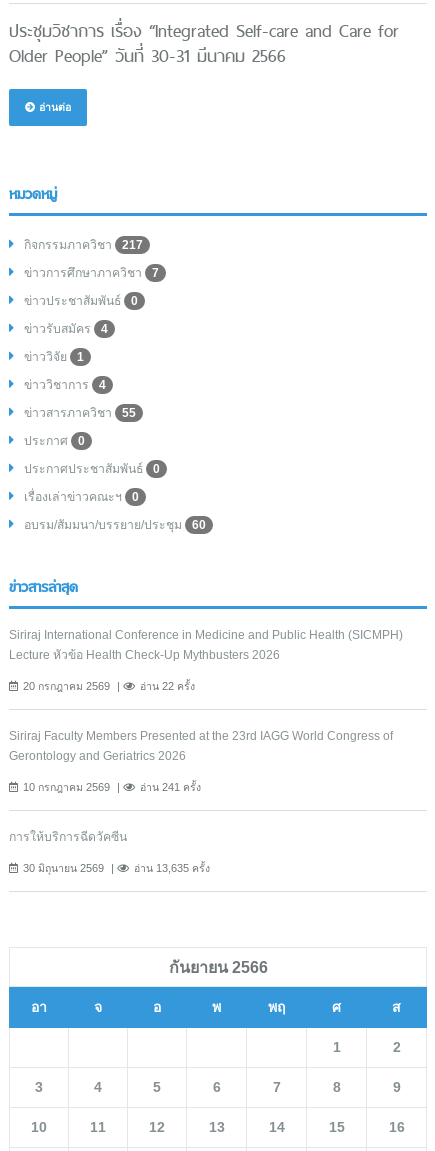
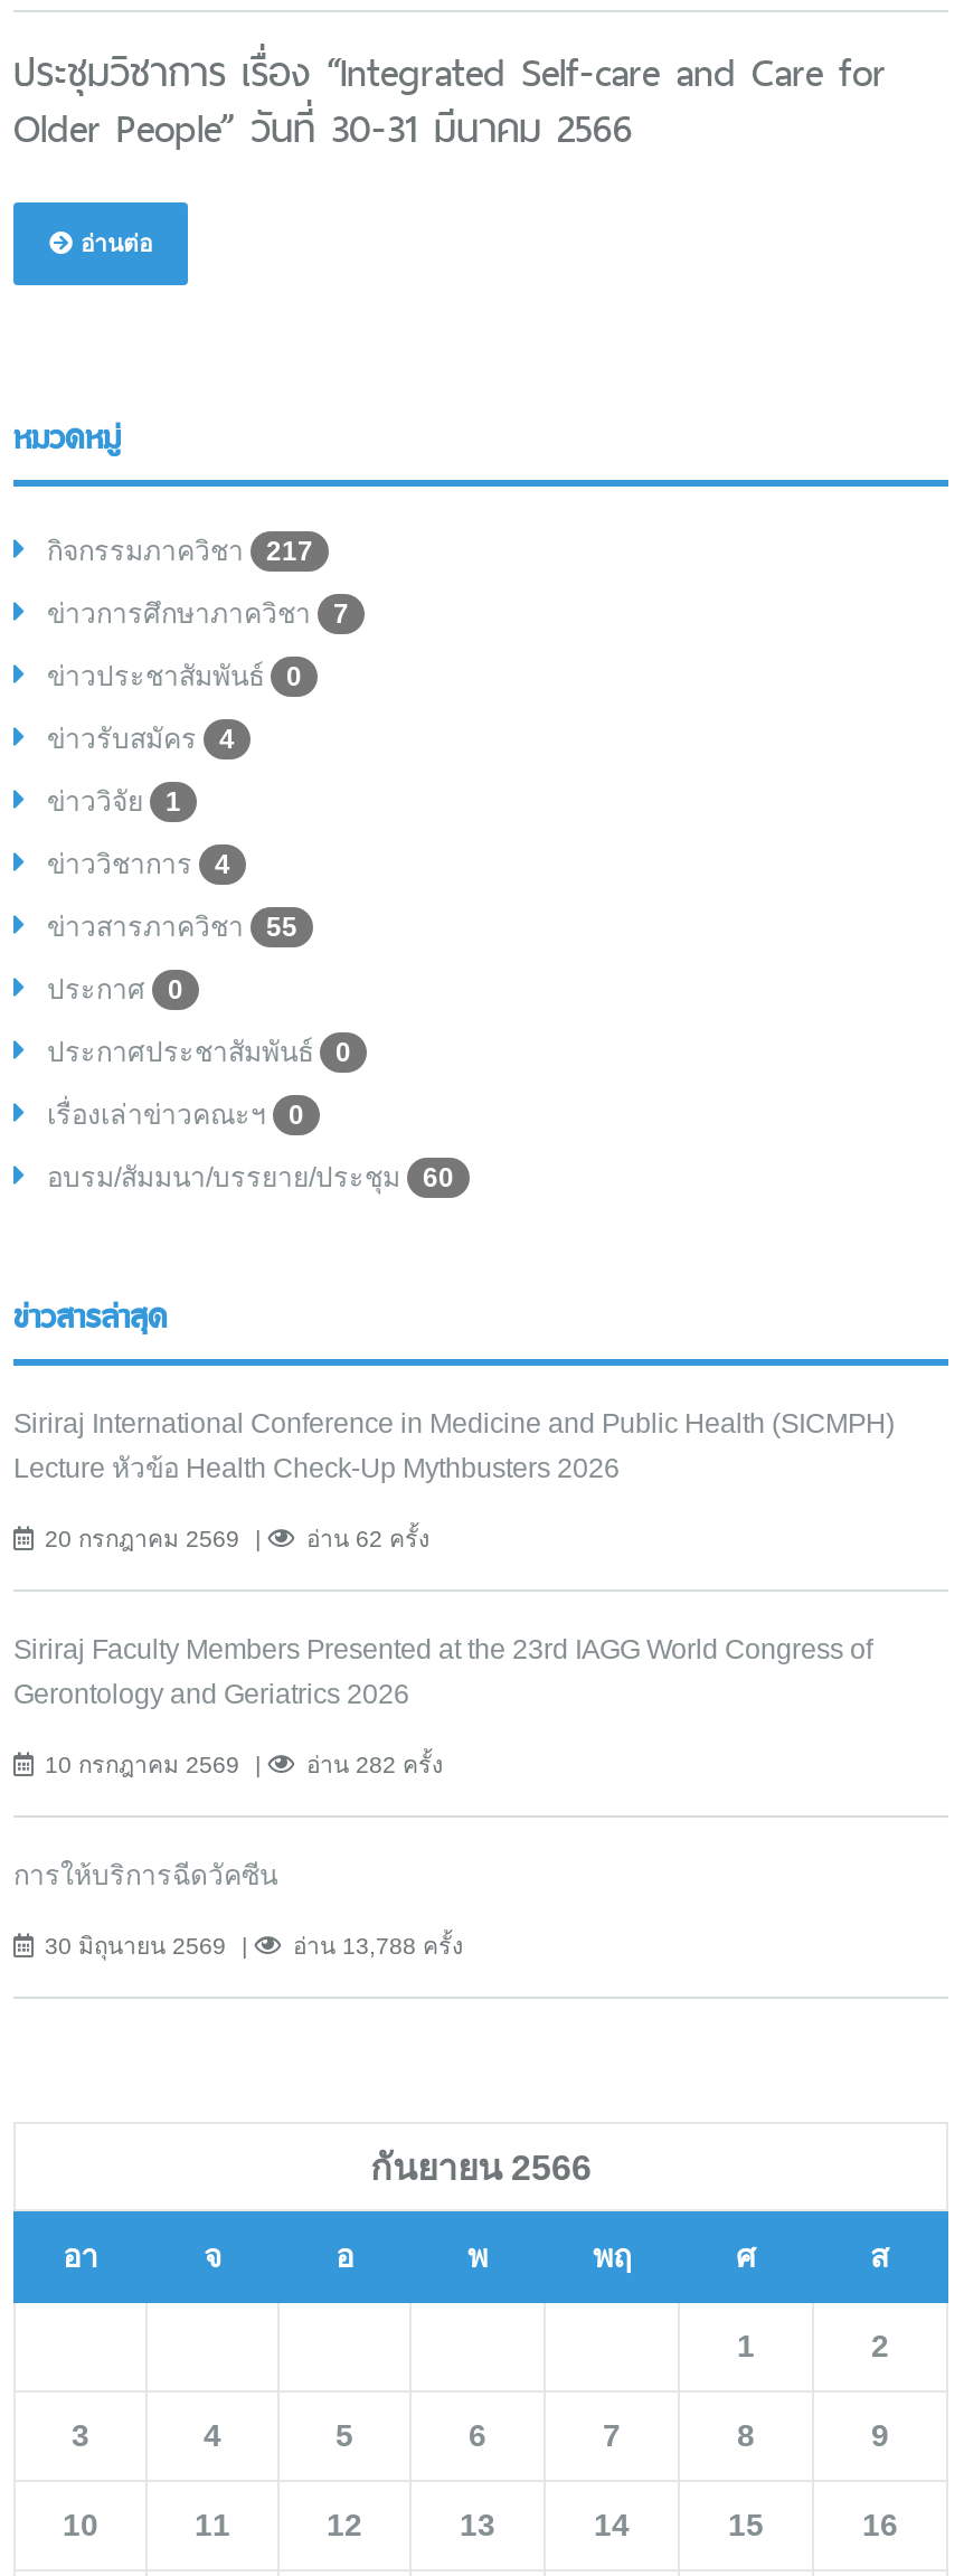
- อ่าน 22 ครั้ง
+ อ่าน 62 ครั้ง

- อ่าน 241 ครั้ง
+ อ่าน 282 ครั้ง

- อ่าน 13,635 ครั้ง
+ อ่าน 13,788 ครั้ง
